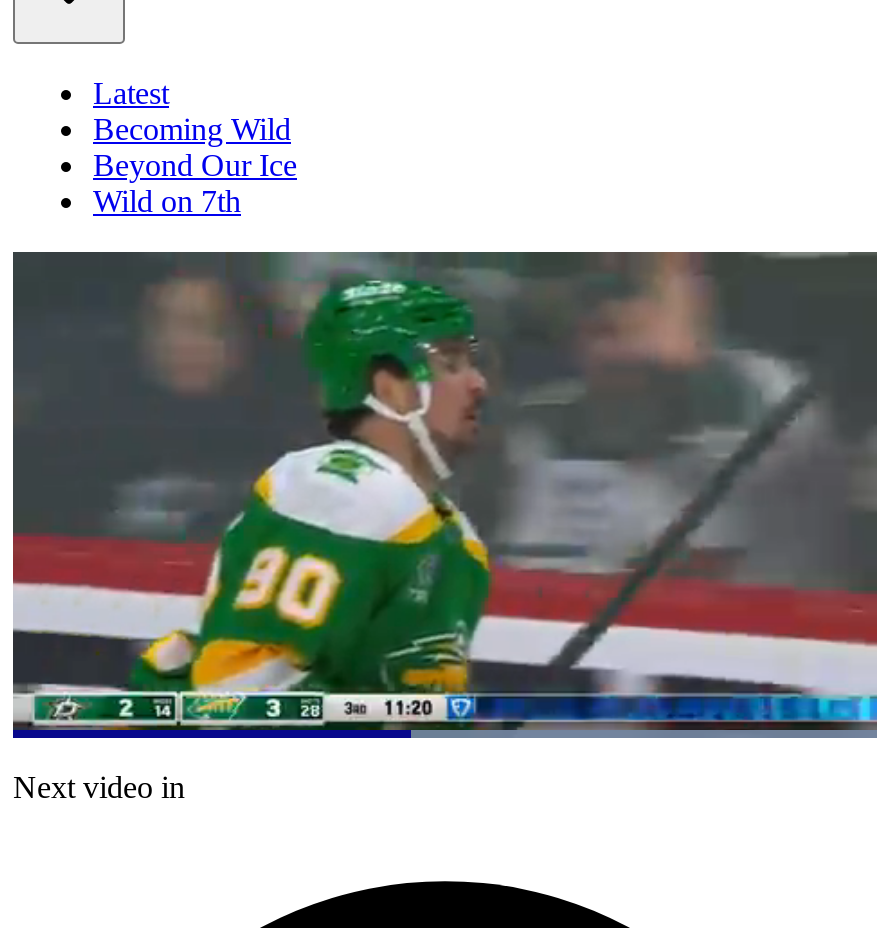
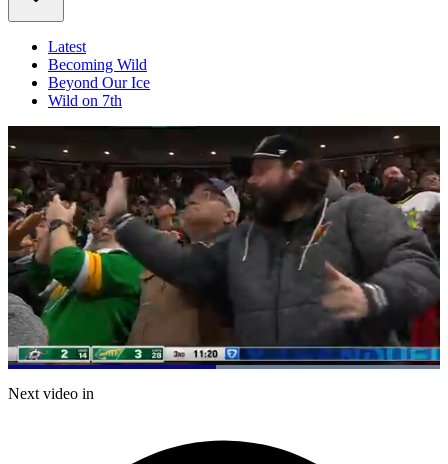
- [image]
+ [image]
